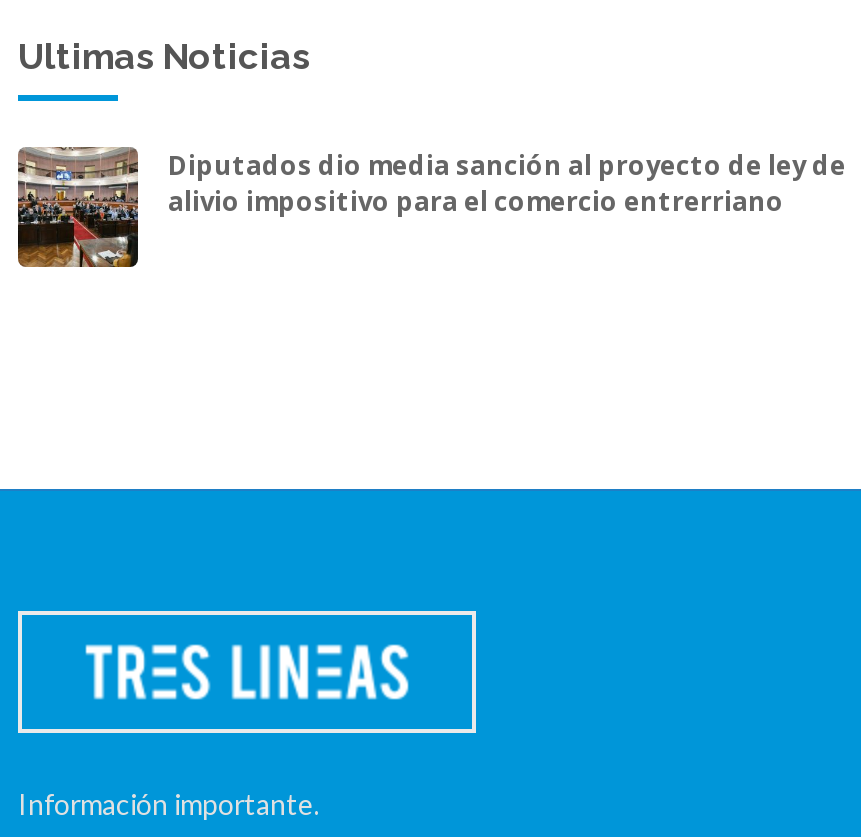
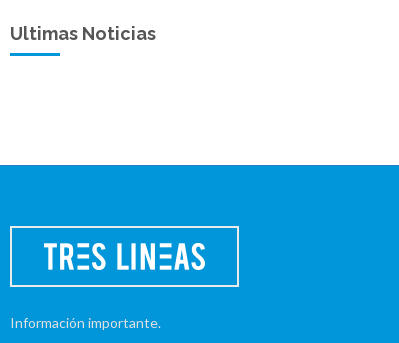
- [image]
- Diputados dio media sanción al proyecto de ley de
- alivio impositivo para el comercio entrerriano
